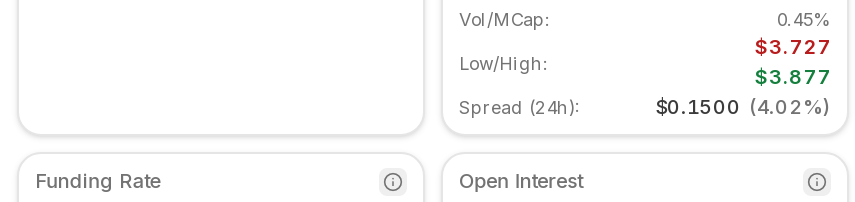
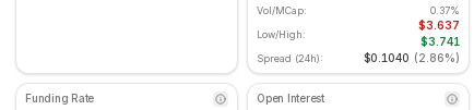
- 0.45%
+ 0.37%

- $3.727
+ $3.637

- $3.877
+ $3.741

- $0.1500 (4.02%)
+ $0.1040 (2.86%)
